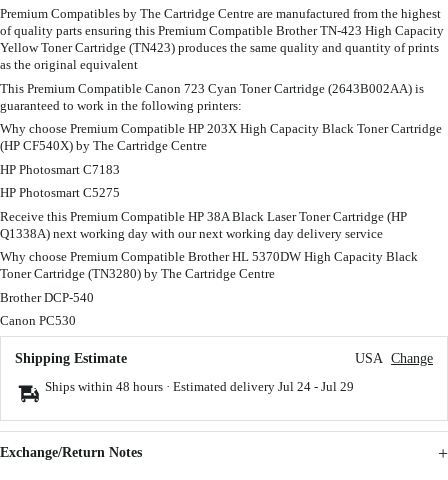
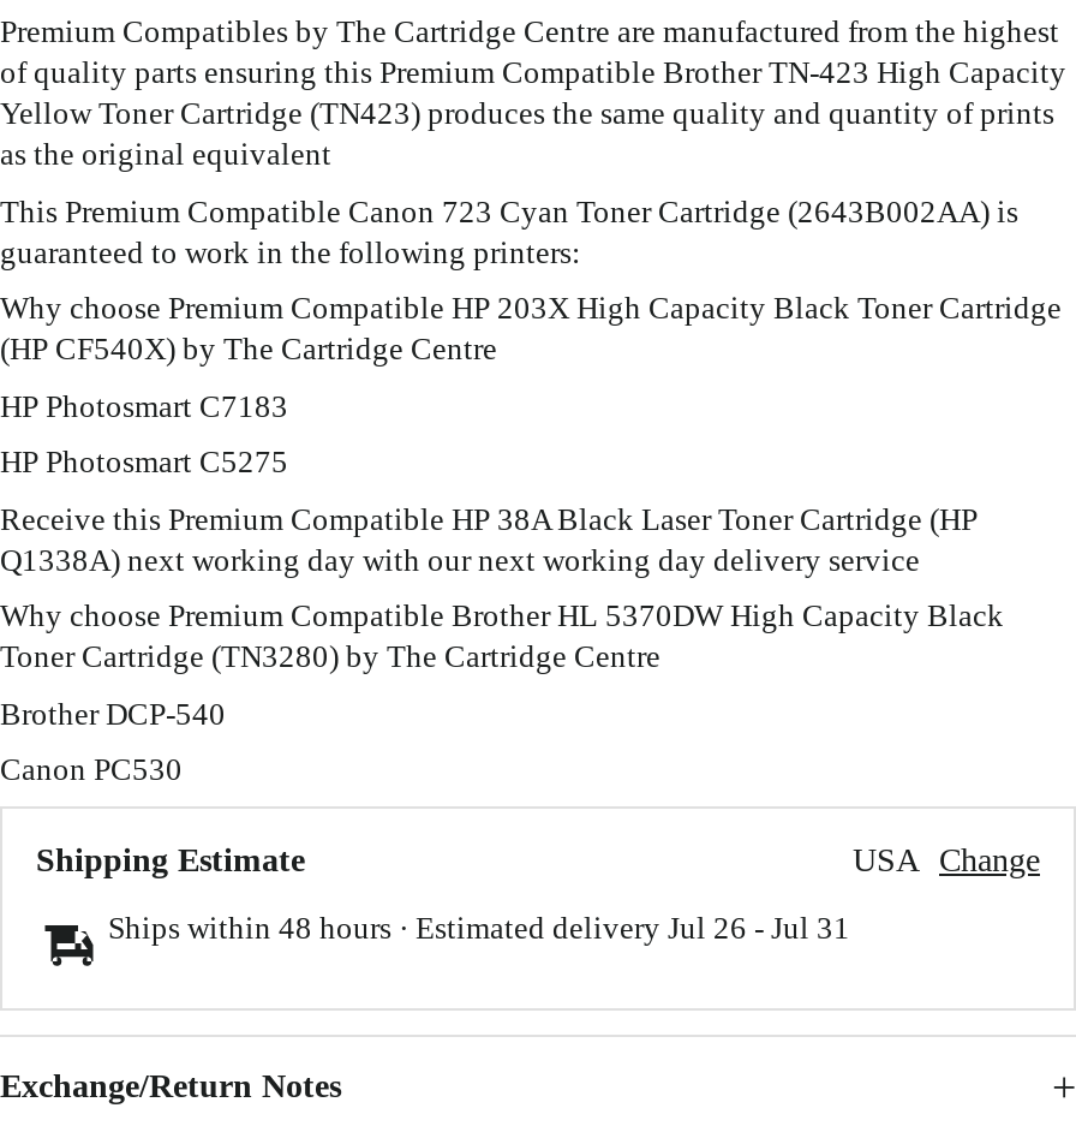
- Ships within 48 hours · Estimated delivery Jul 24 - Jul 29
+ Ships within 48 hours · Estimated delivery Jul 26 - Jul 31
